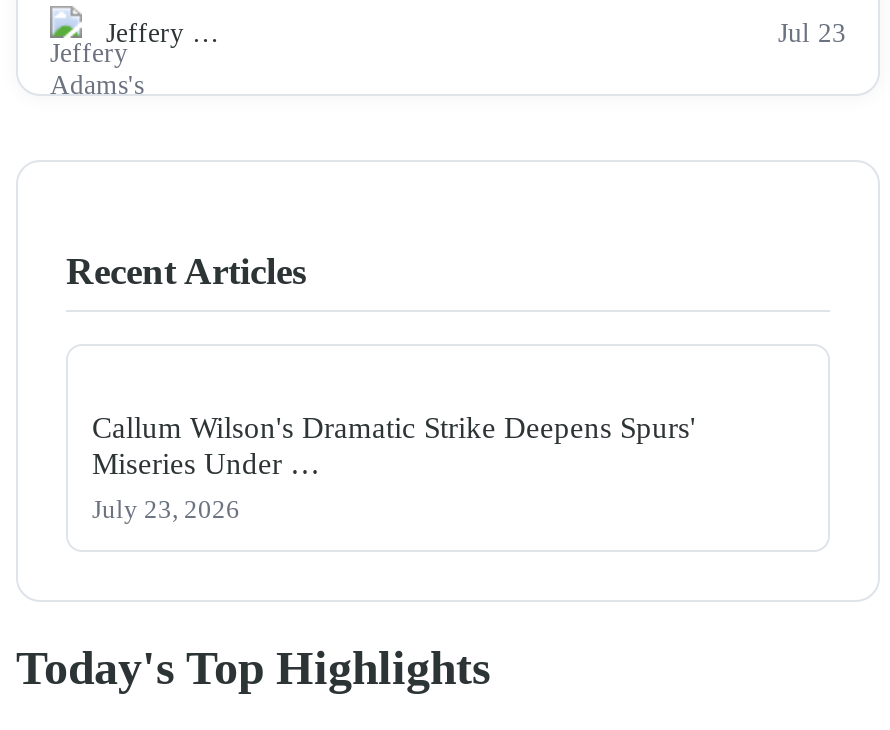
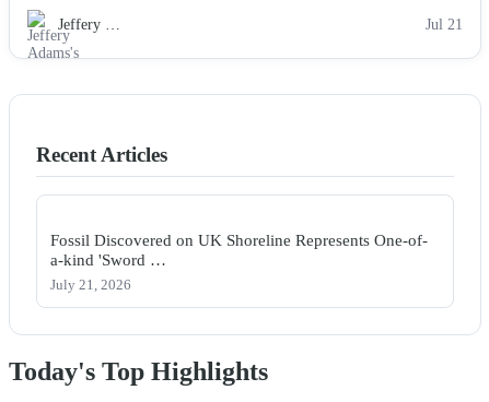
- Jul 23
+ Jul 21

- Callum Wilson's Dramatic Strike Deepens Spurs'
- Miseries Under …
+ Fossil Discovered on UK Shoreline Represents One-of-
+ a-kind 'Sword …

- July 23, 2026
+ July 21, 2026
